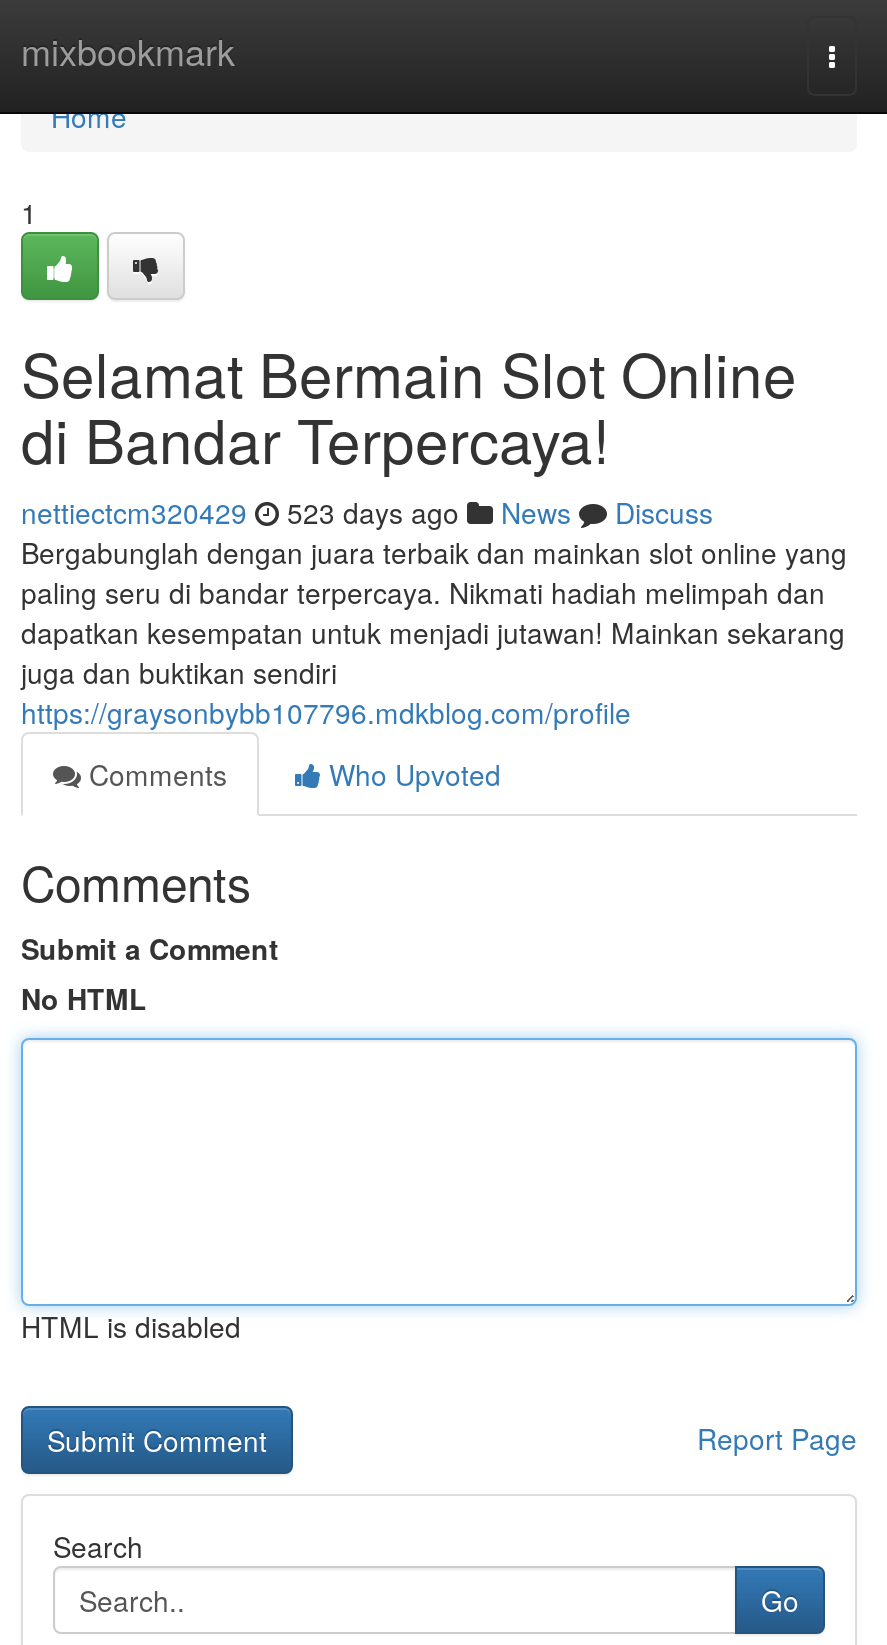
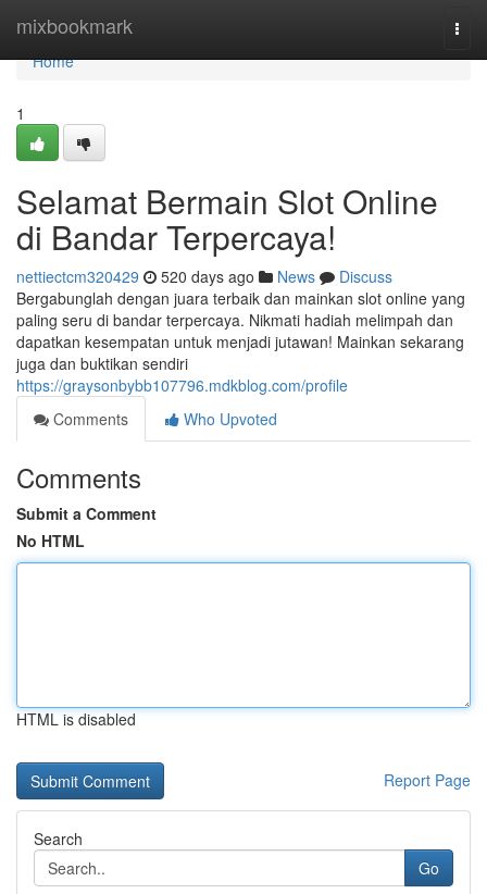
- nettiectcm320429 523 days ago News Discuss
+ nettiectcm320429 520 days ago News Discuss
